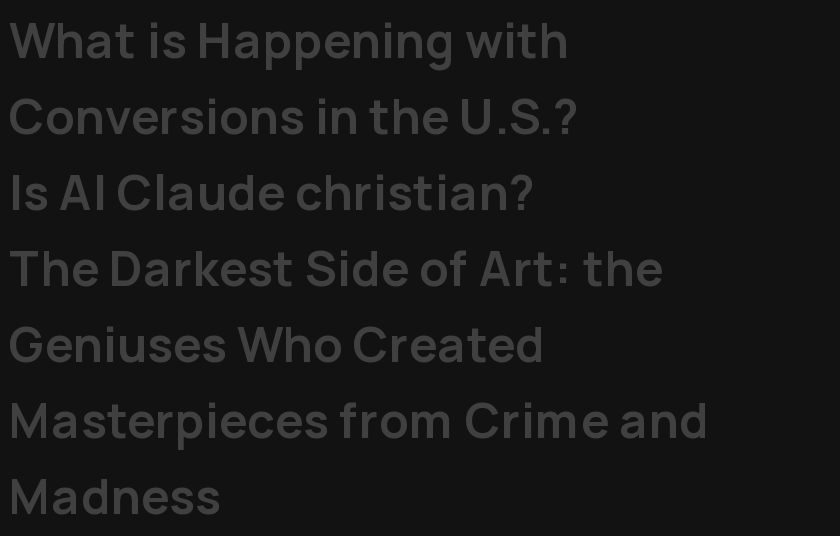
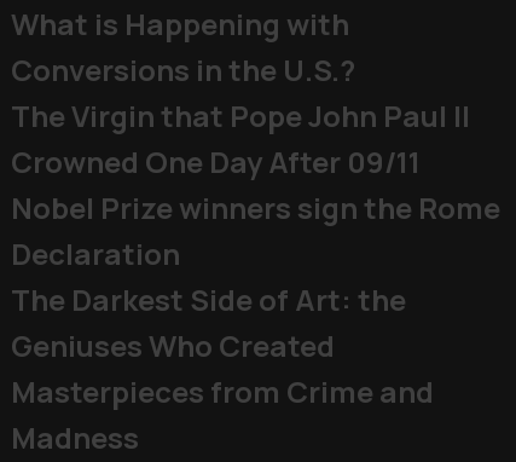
- Is AI Claude christian?
+ The Virgin that Pope John Paul II
+ Crowned One Day After 09/11
+ Nobel Prize winners sign the Rome
+ Declaration
